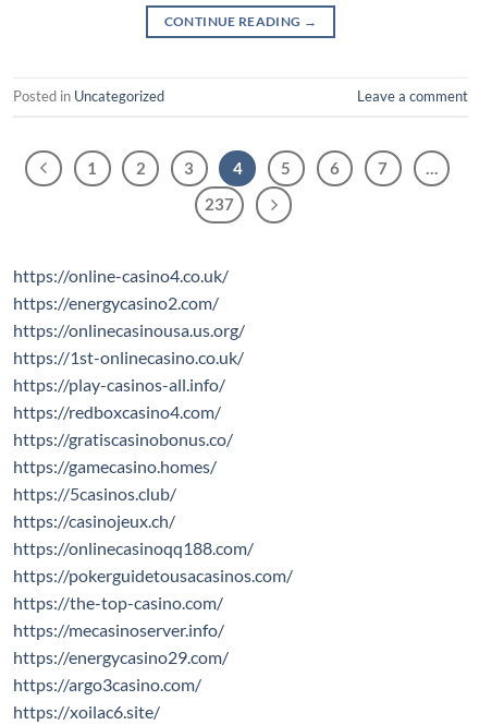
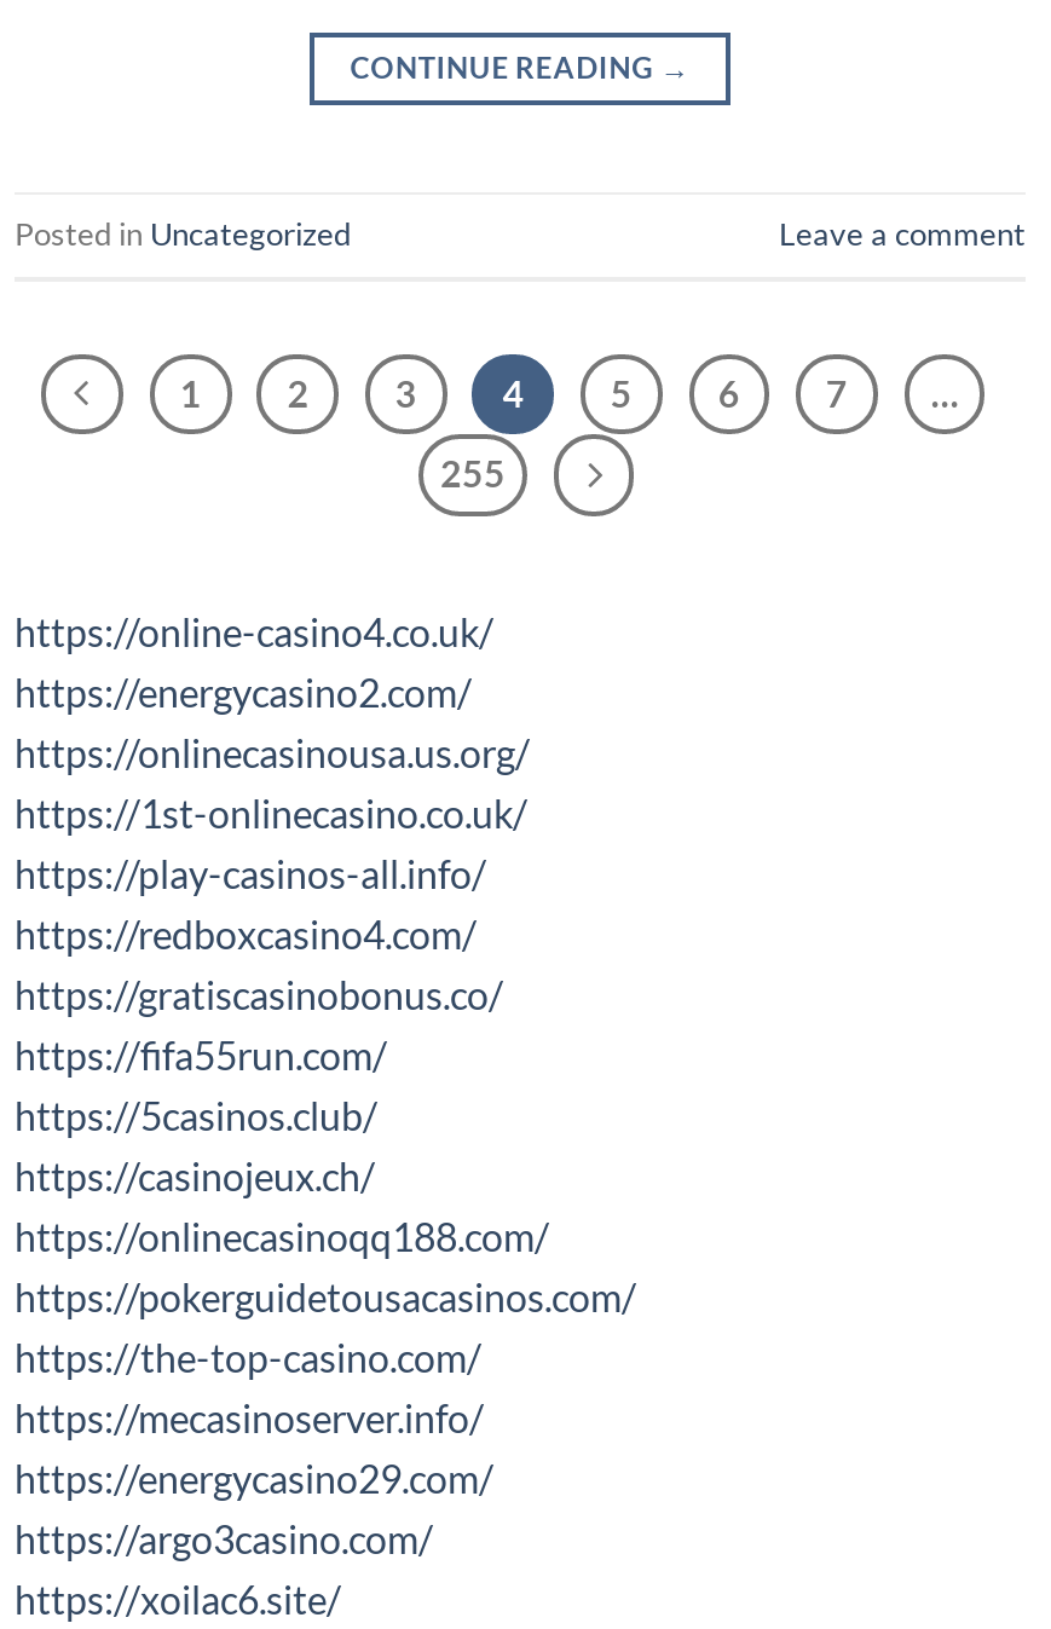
- 237
+ 255

- https://gamecasino.homes/
+ https://fifa55run.com/
